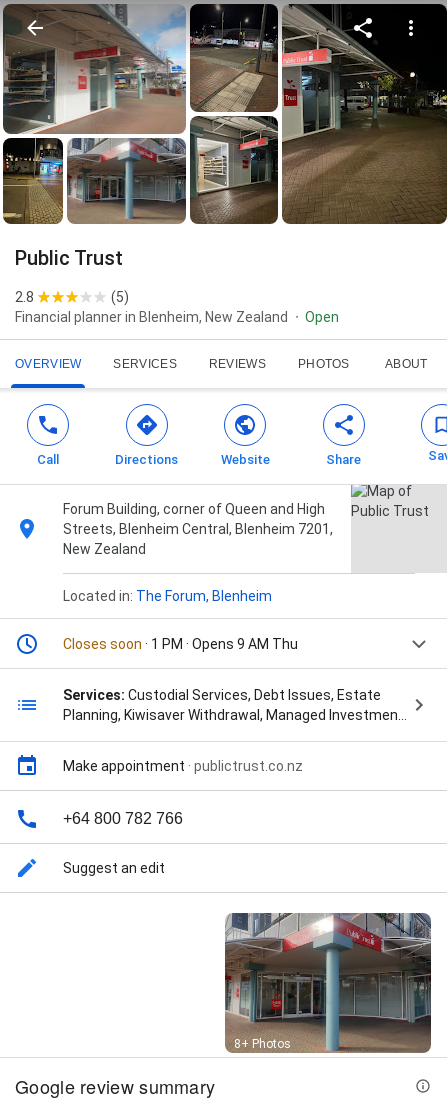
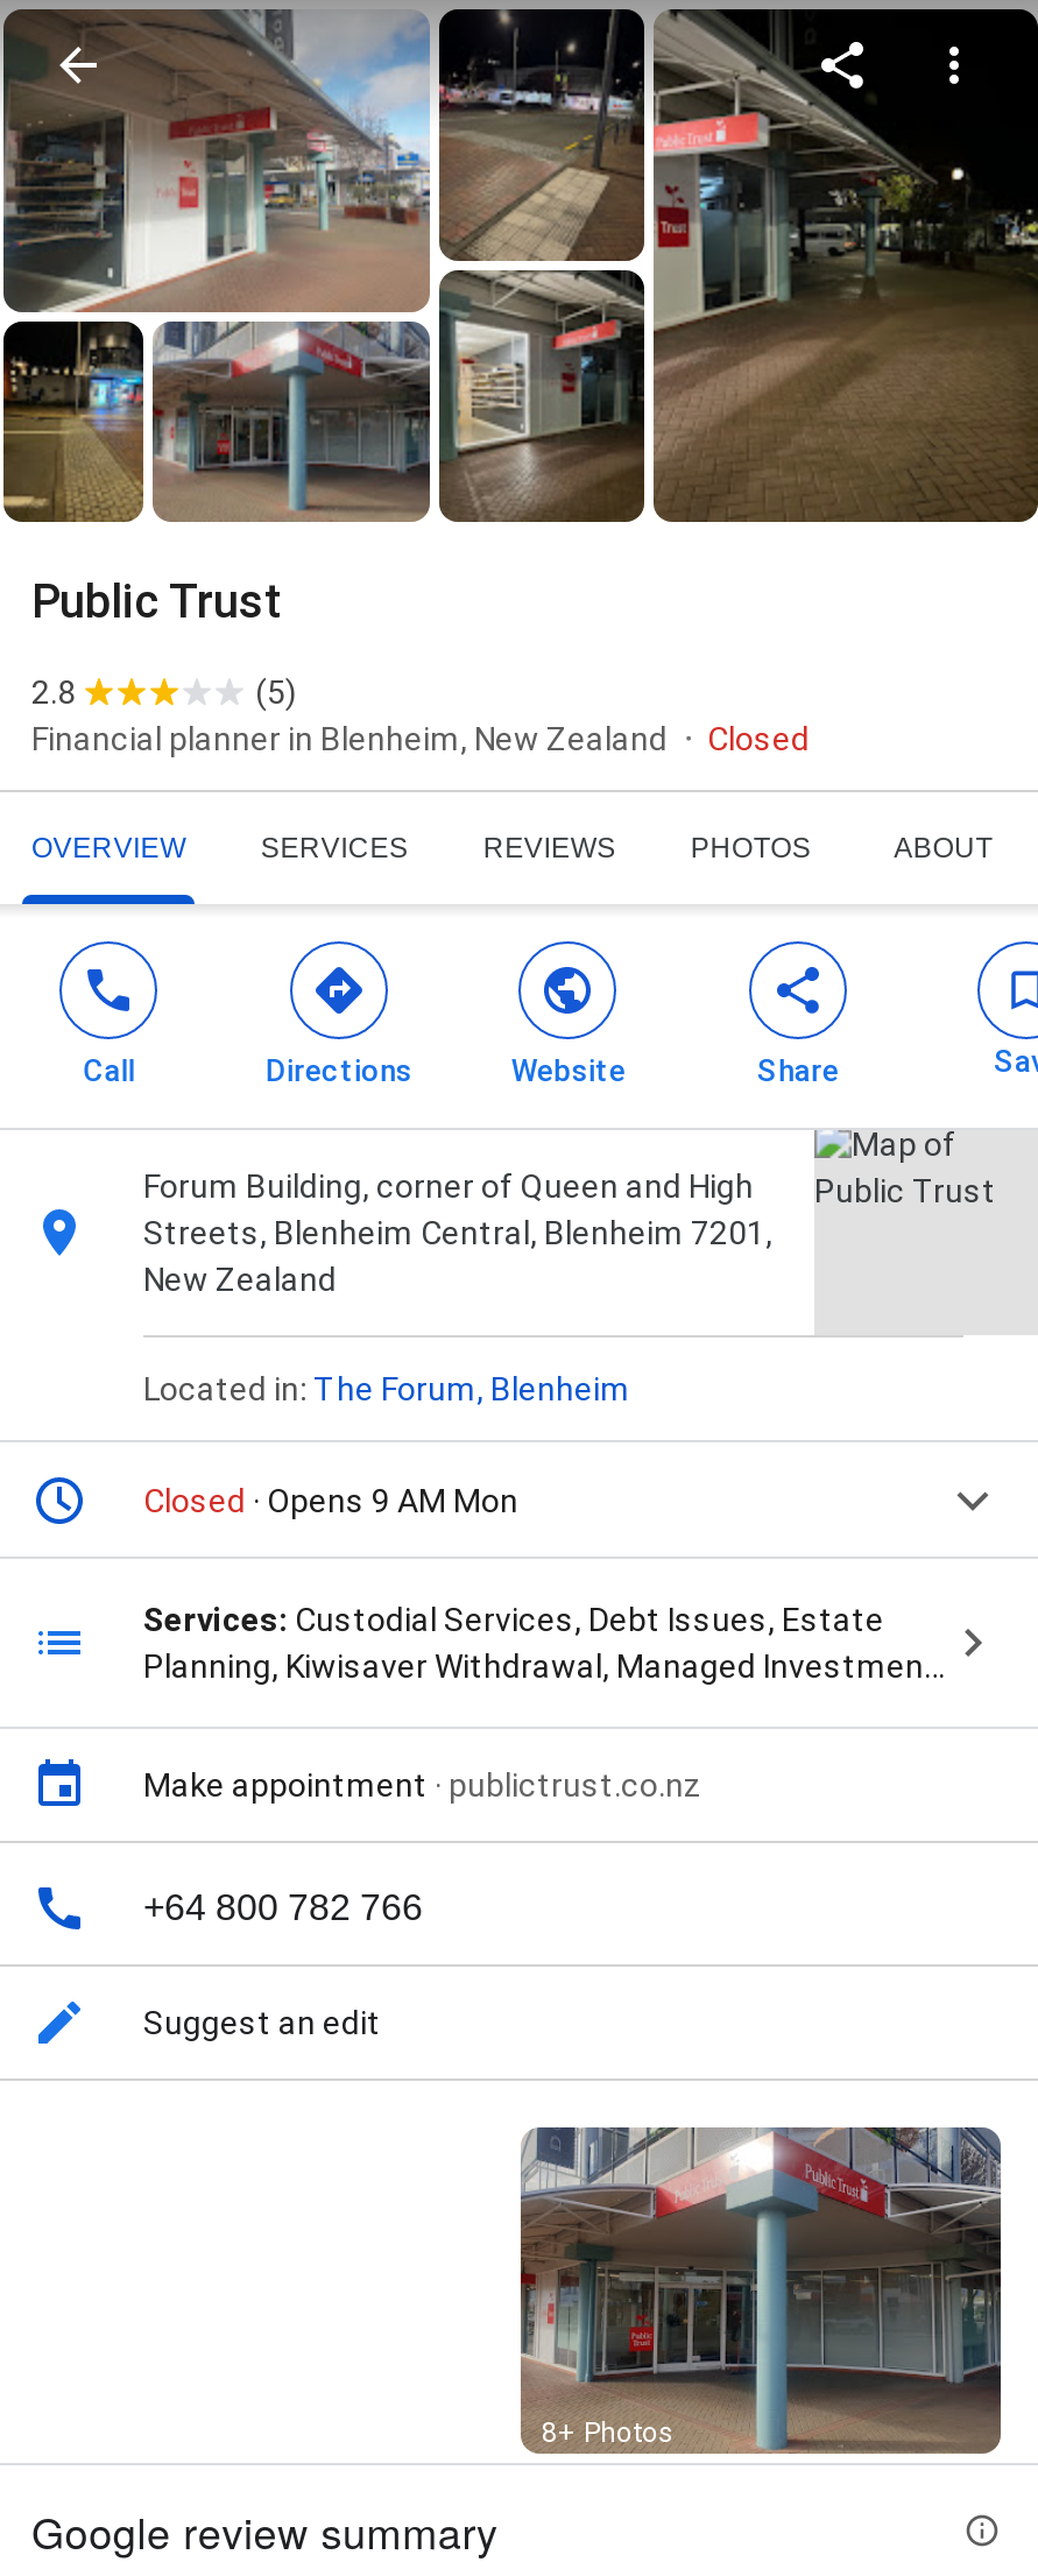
- Open
+ Closed

- Closes soon · 1 PM · Opens 9 AM Thu
+ Closed · Opens 9 AM Mon
